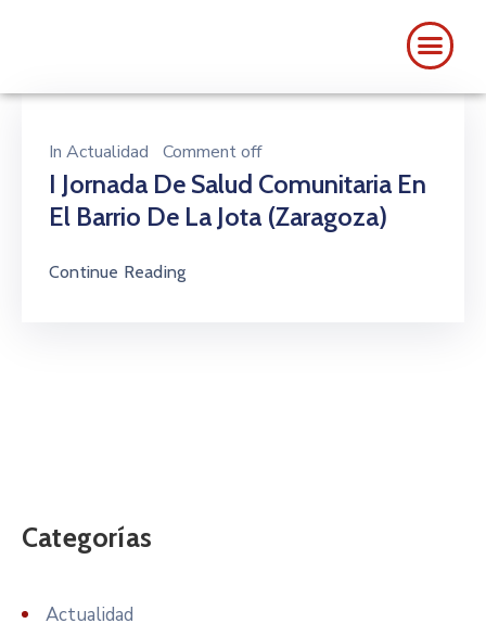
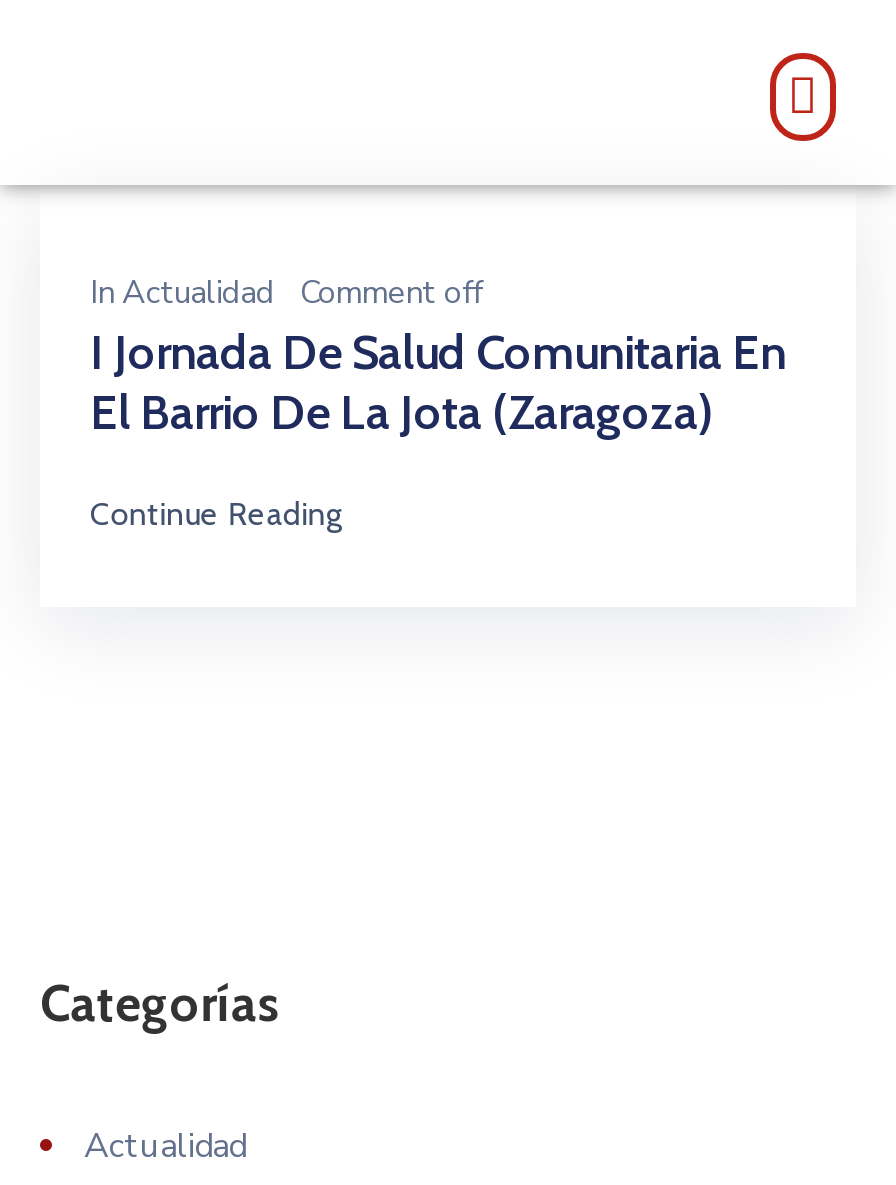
- [image]
+ [image]
